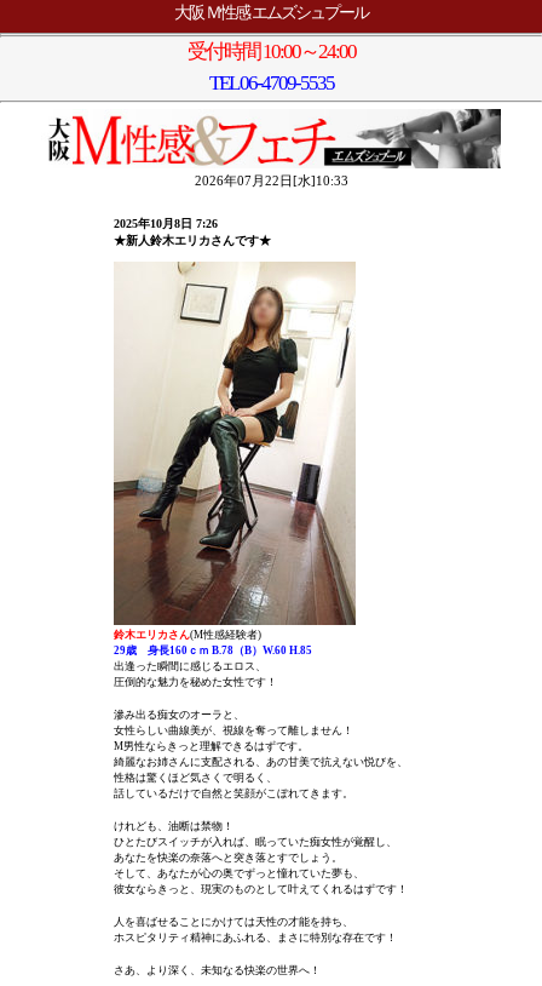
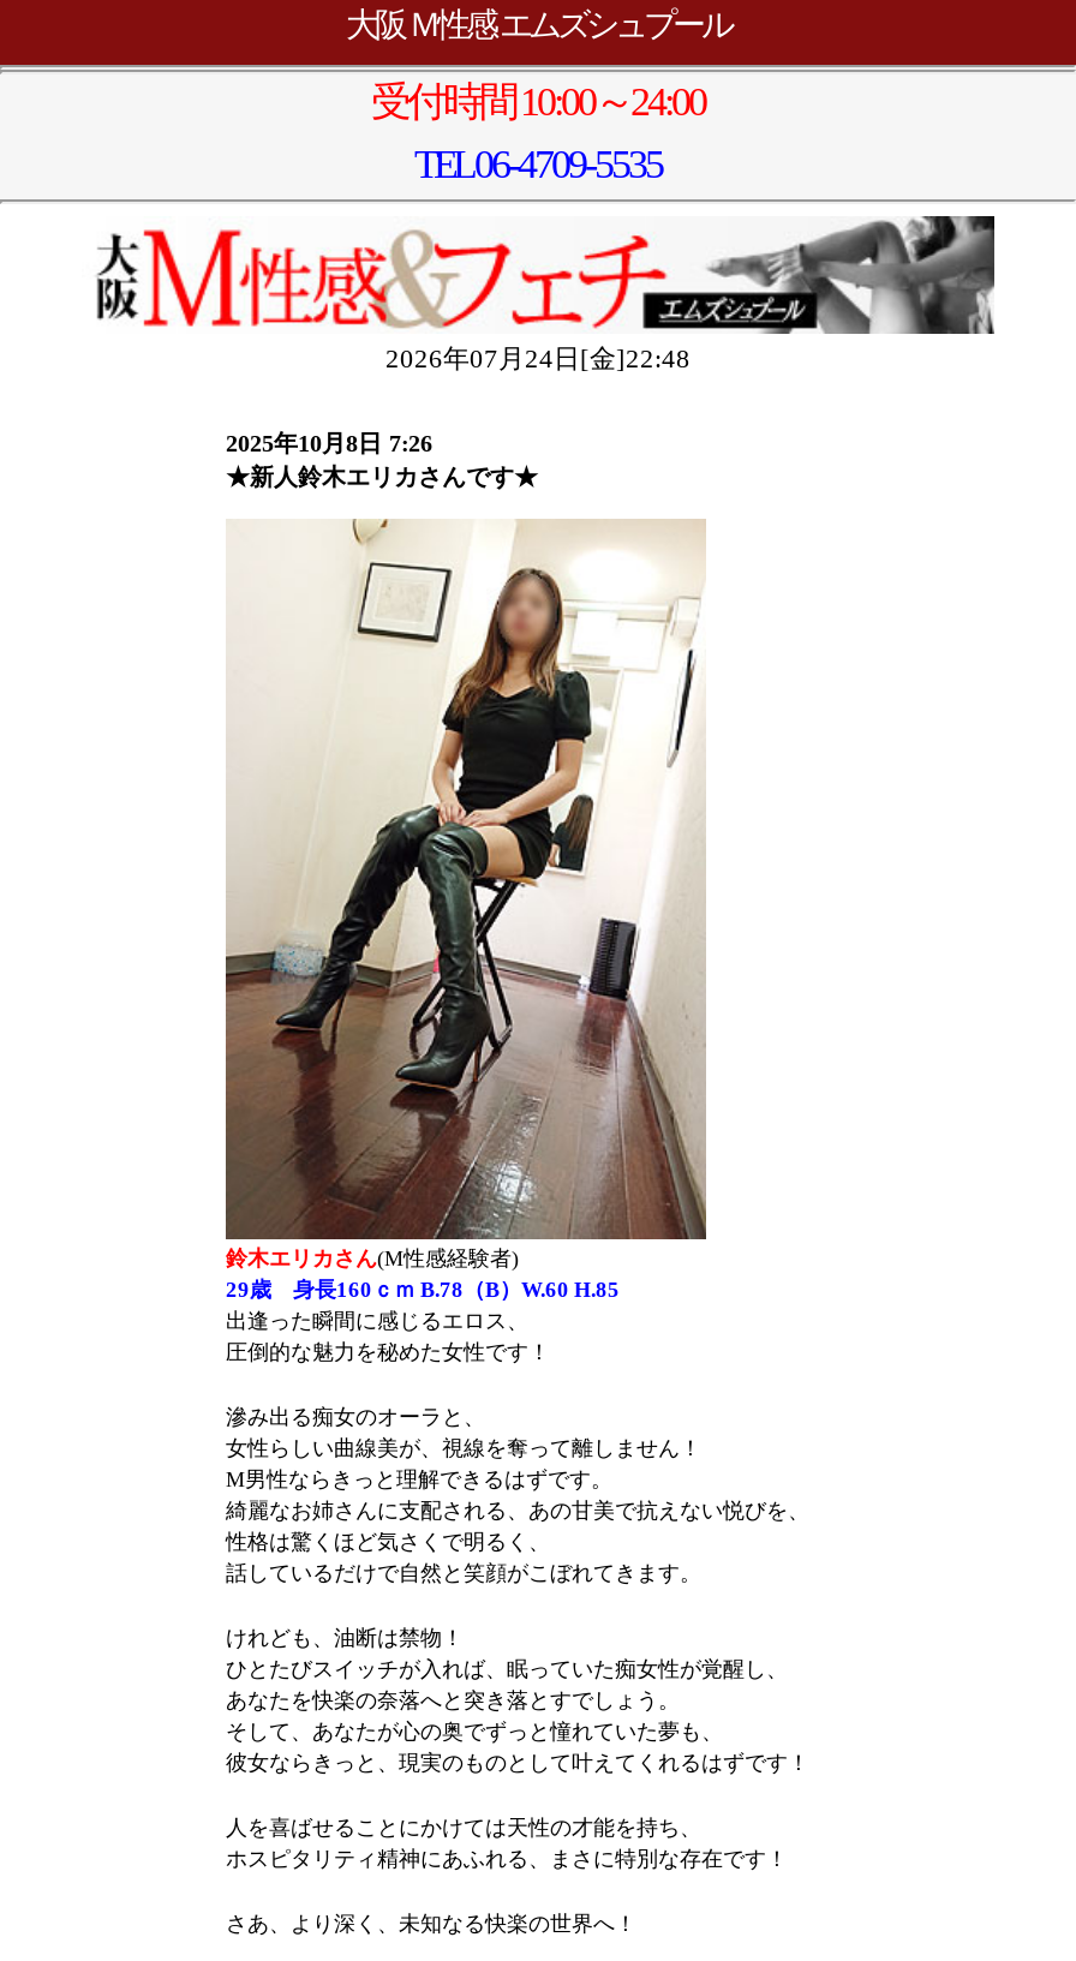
- 2026年07月22日[水]10:33
+ 2026年07月24日[金]22:48
